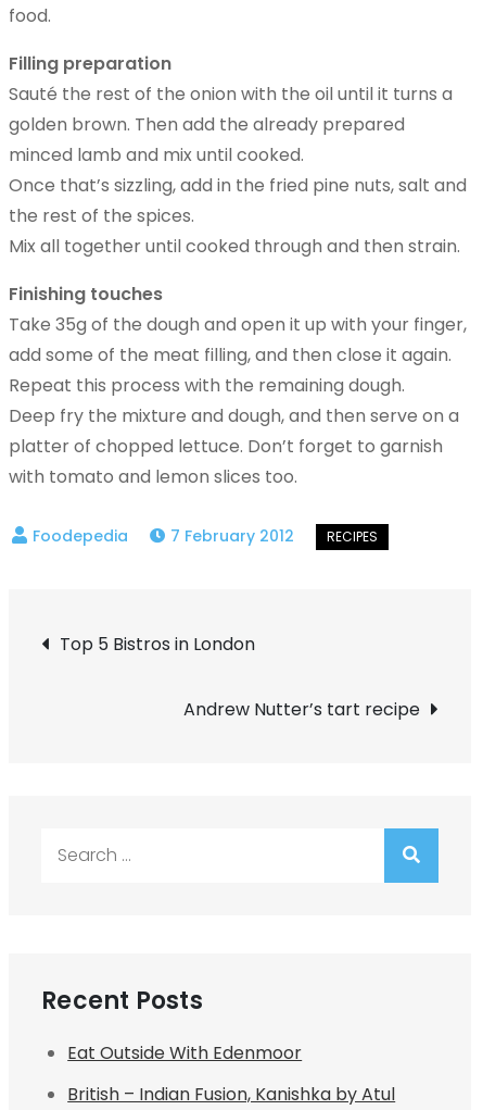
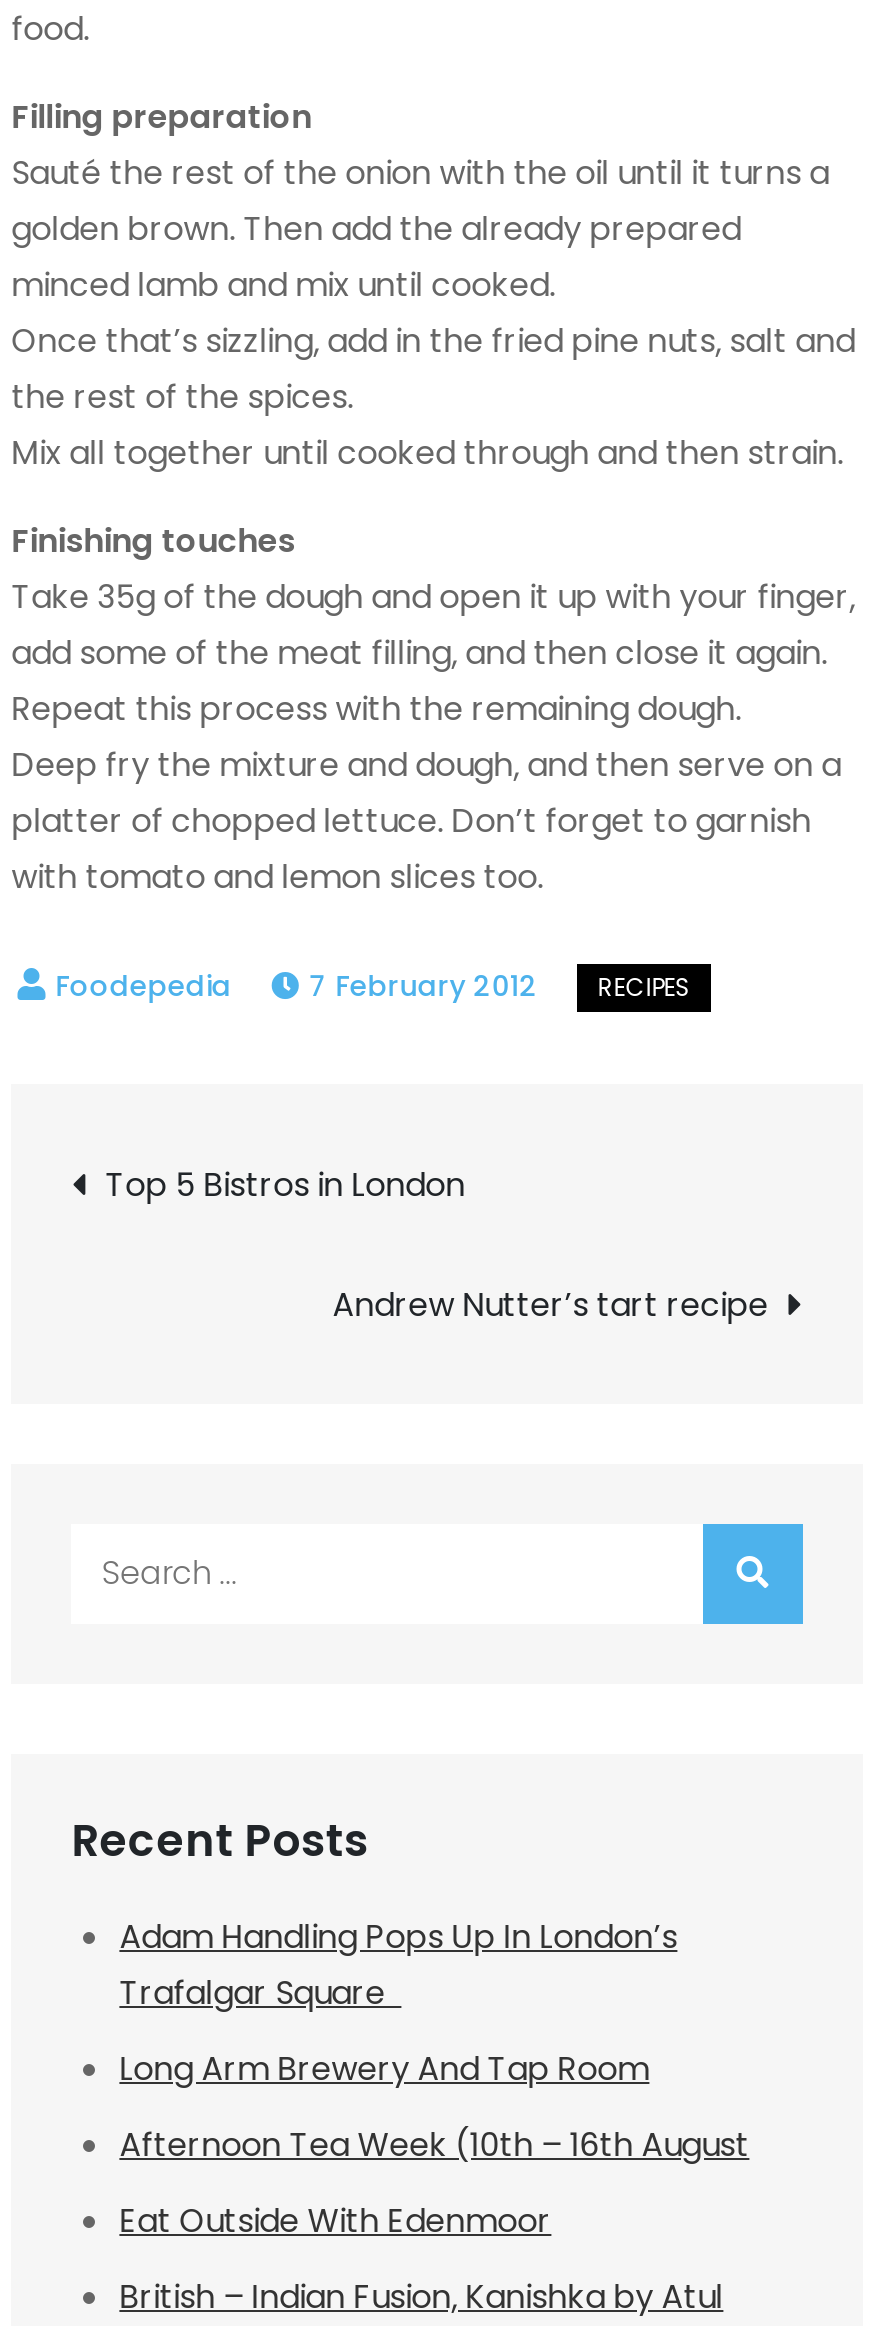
+ Adam Handling Pops Up In London’s
+ Trafalgar Square
+ Long Arm Brewery And Tap Room
+ Afternoon Tea Week (10th – 16th August
